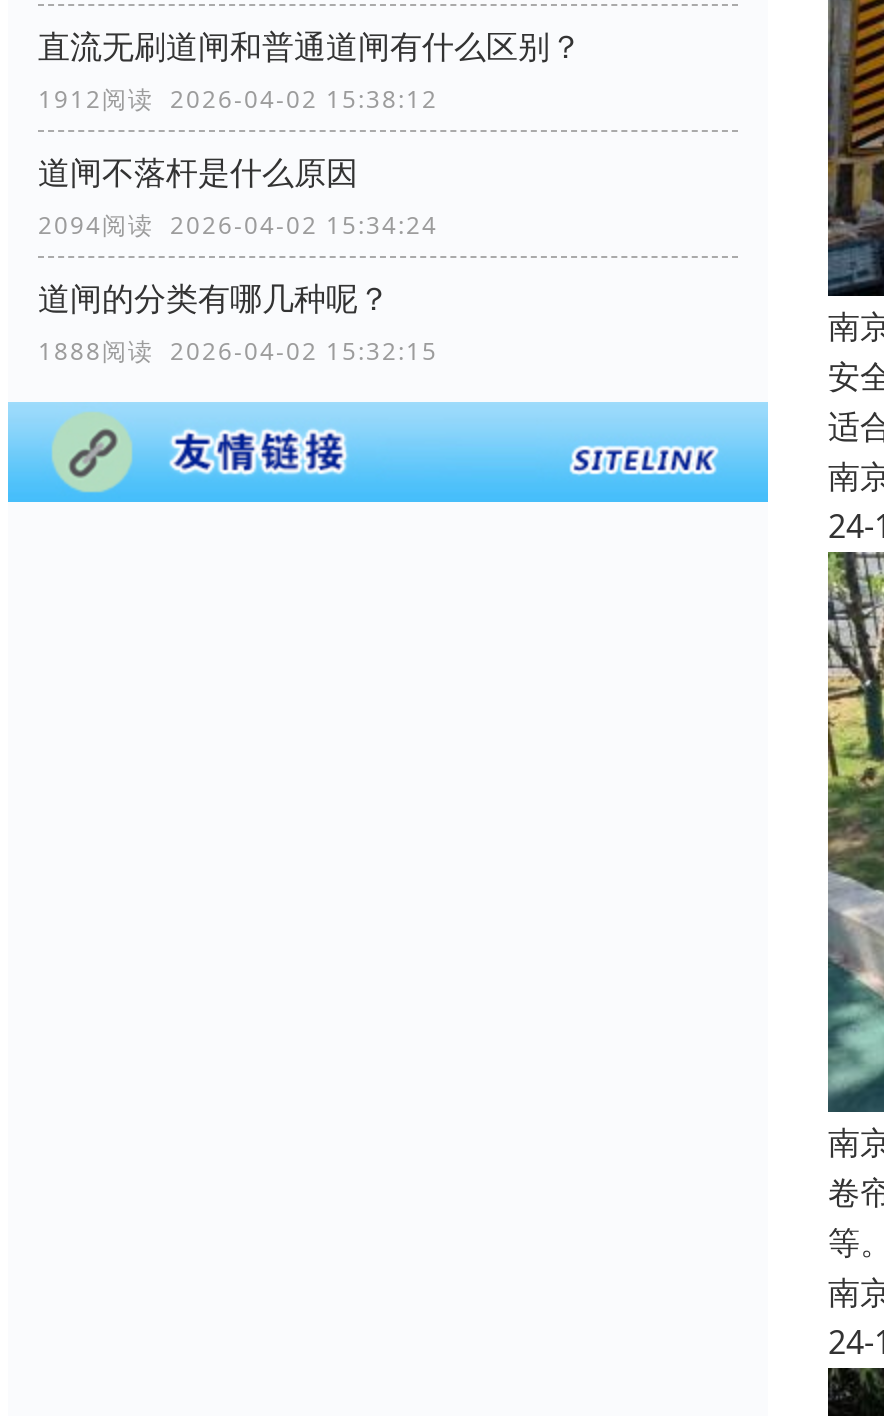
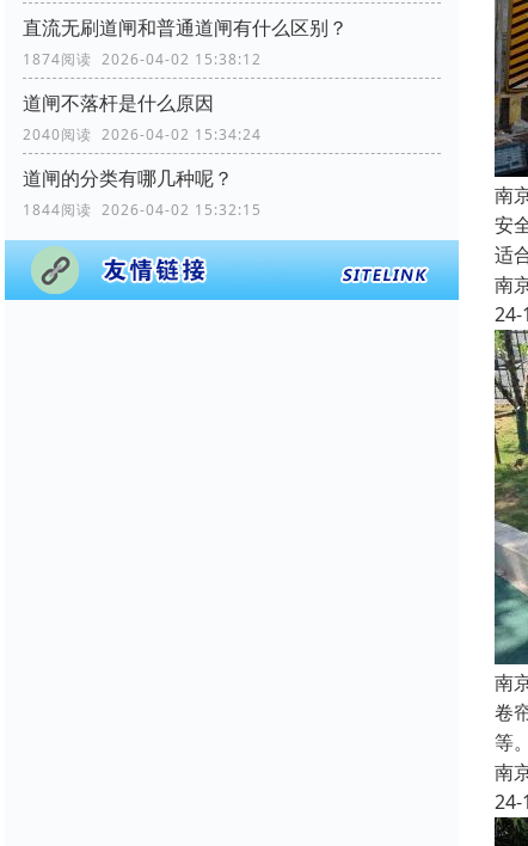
- 1912阅读 2026-04-02 15:38:12
+ 1874阅读 2026-04-02 15:38:12

- 2094阅读 2026-04-02 15:34:24
+ 2040阅读 2026-04-02 15:34:24

- 1888阅读 2026-04-02 15:32:15
+ 1844阅读 2026-04-02 15:32:15
